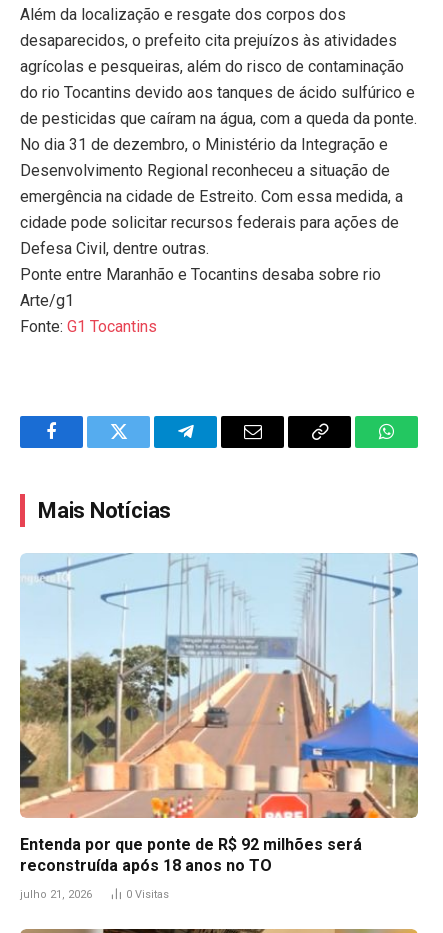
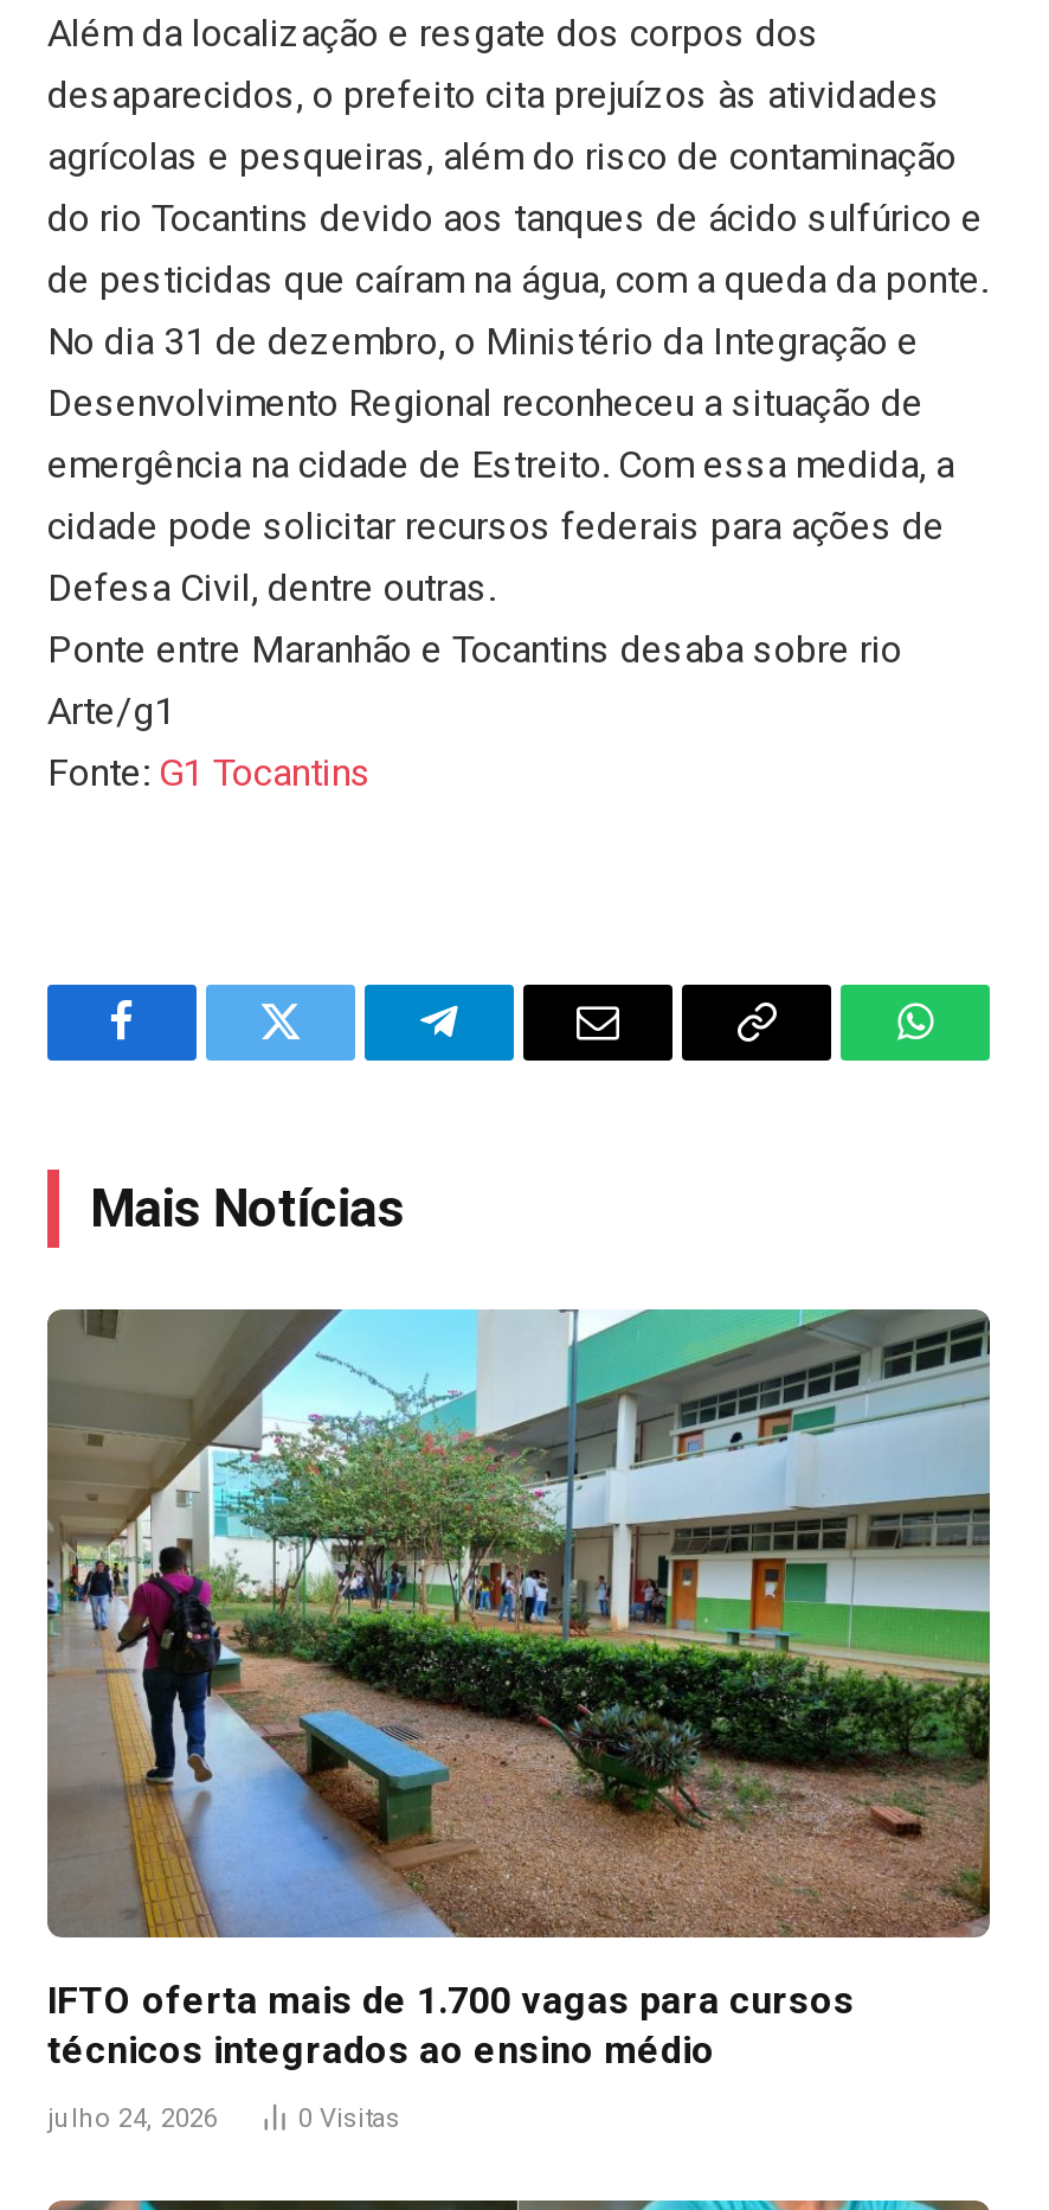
- [image]
- Entenda por que ponte de R$ 92 milhões será
- reconstruída após 18 anos no TO
+ [image]
+ IFTO oferta mais de 1.700 vagas para cursos
+ técnicos integrados ao ensino médio

- julho 21, 2026
+ julho 24, 2026
